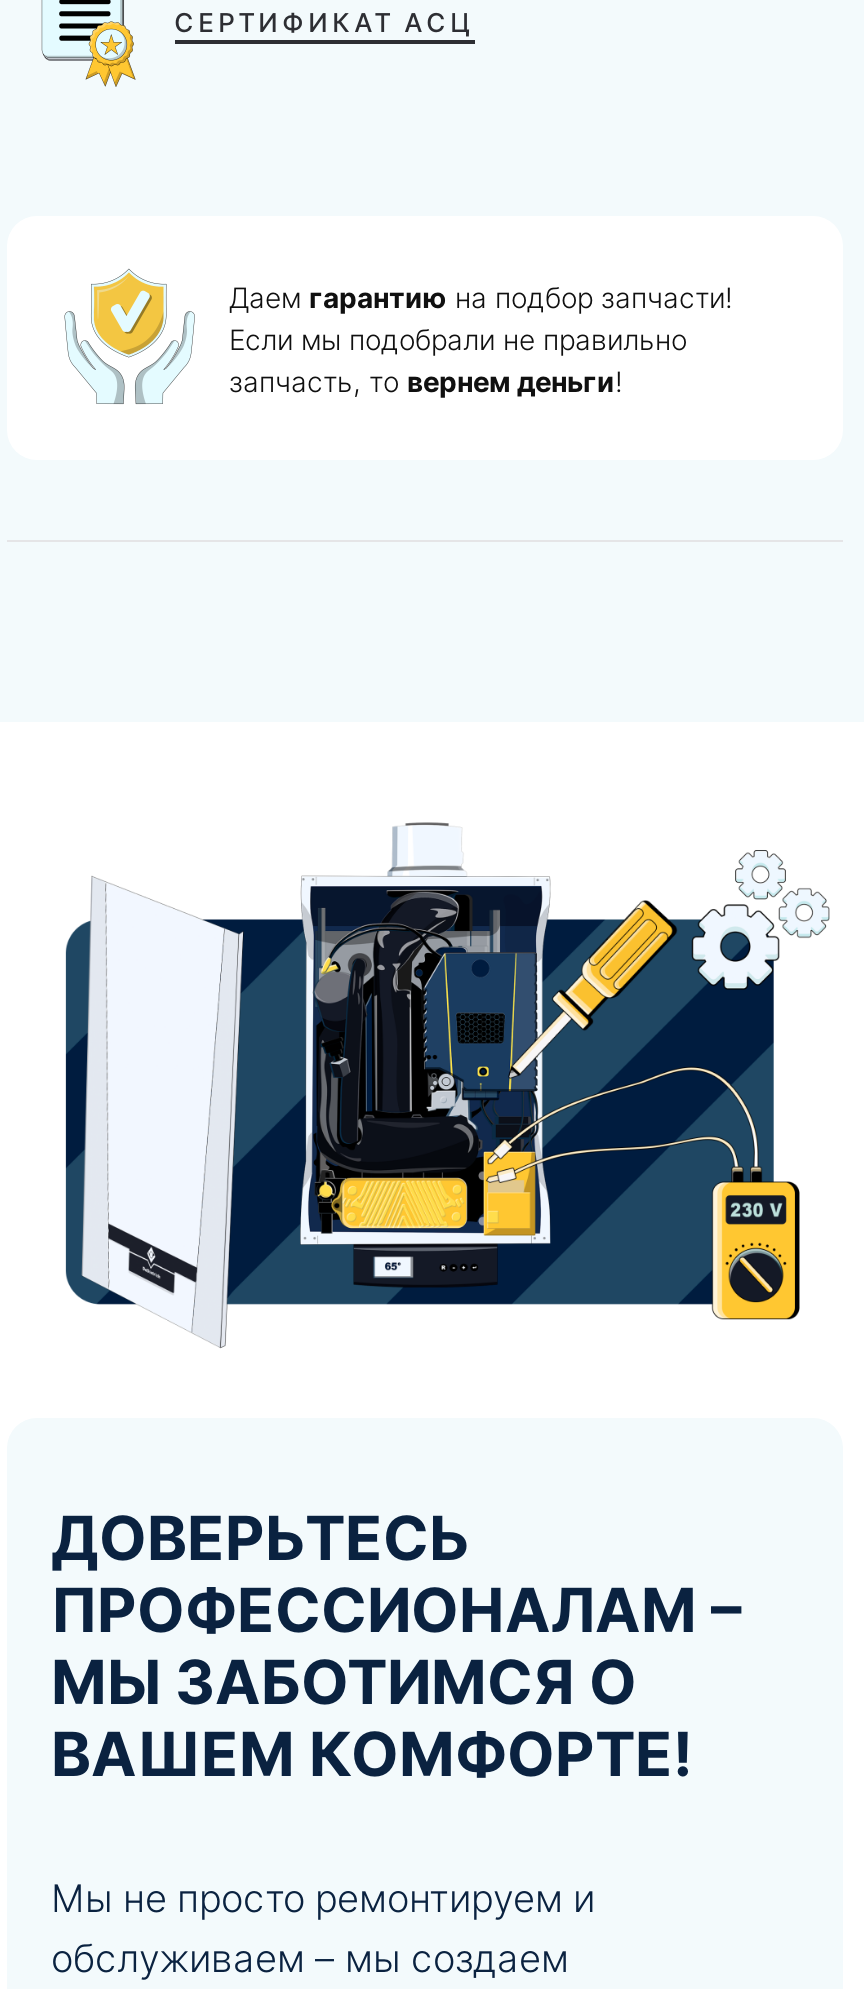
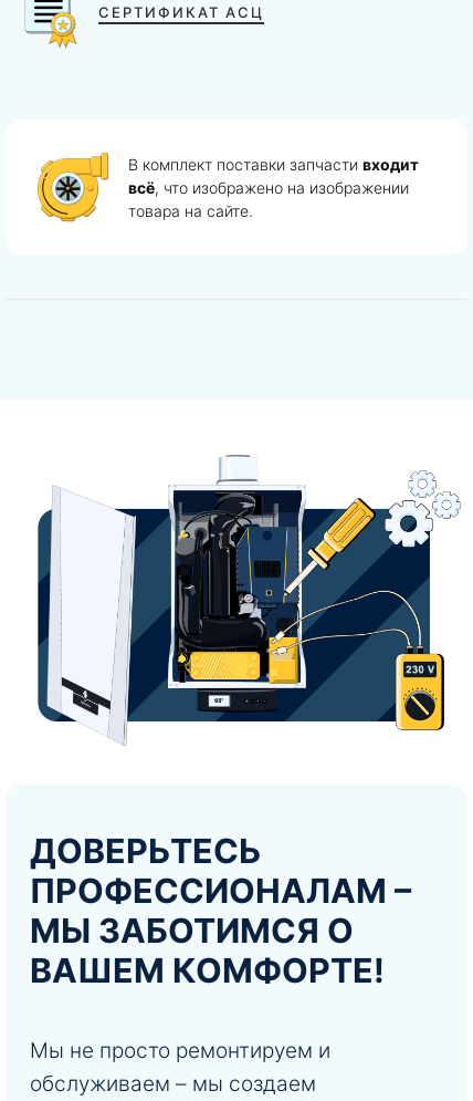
- [image]
- Даем гарантию на подбор запчасти!
- Если мы подобрали не правильно
- запчасть, то вернем деньги!
+ [image]
+ В комплект поставки запчасти входит
+ всё, что изображено на изображении
+ товара на сайте.
